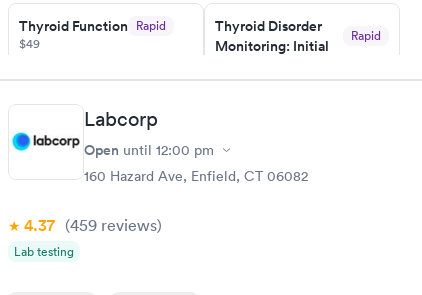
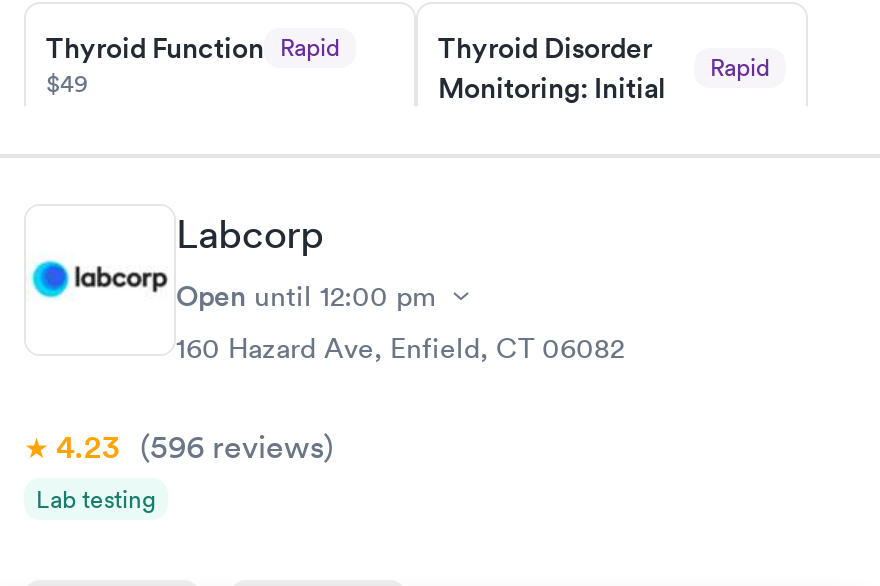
- 4.37 (459 reviews)
+ 4.23 (596 reviews)
